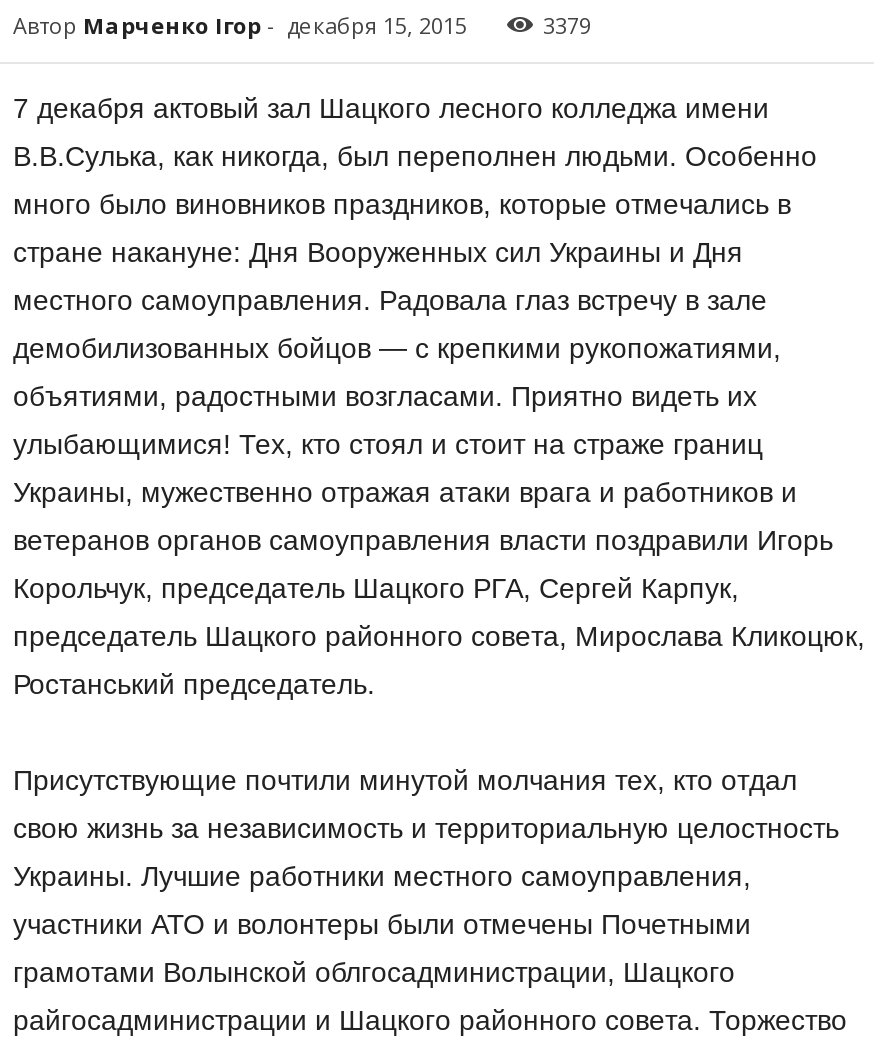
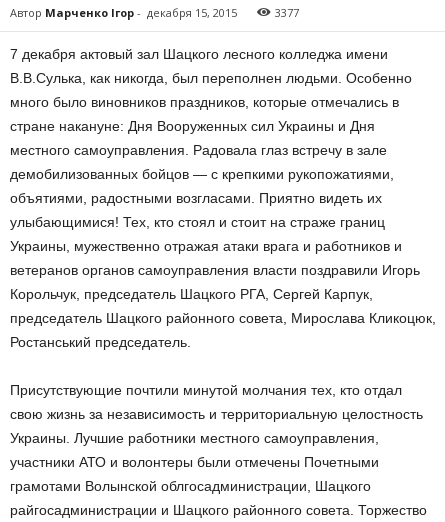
- 3379
+ 3377
